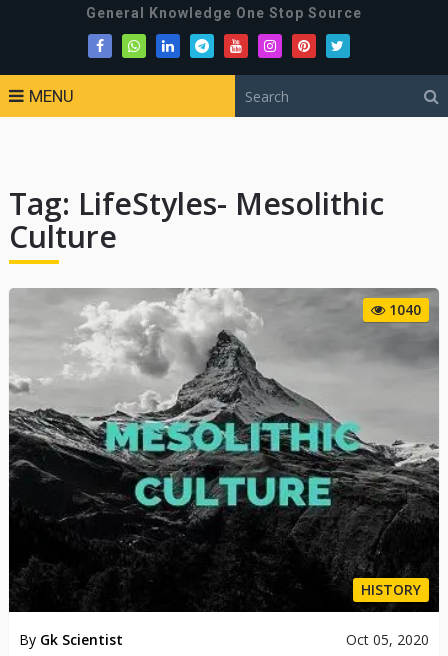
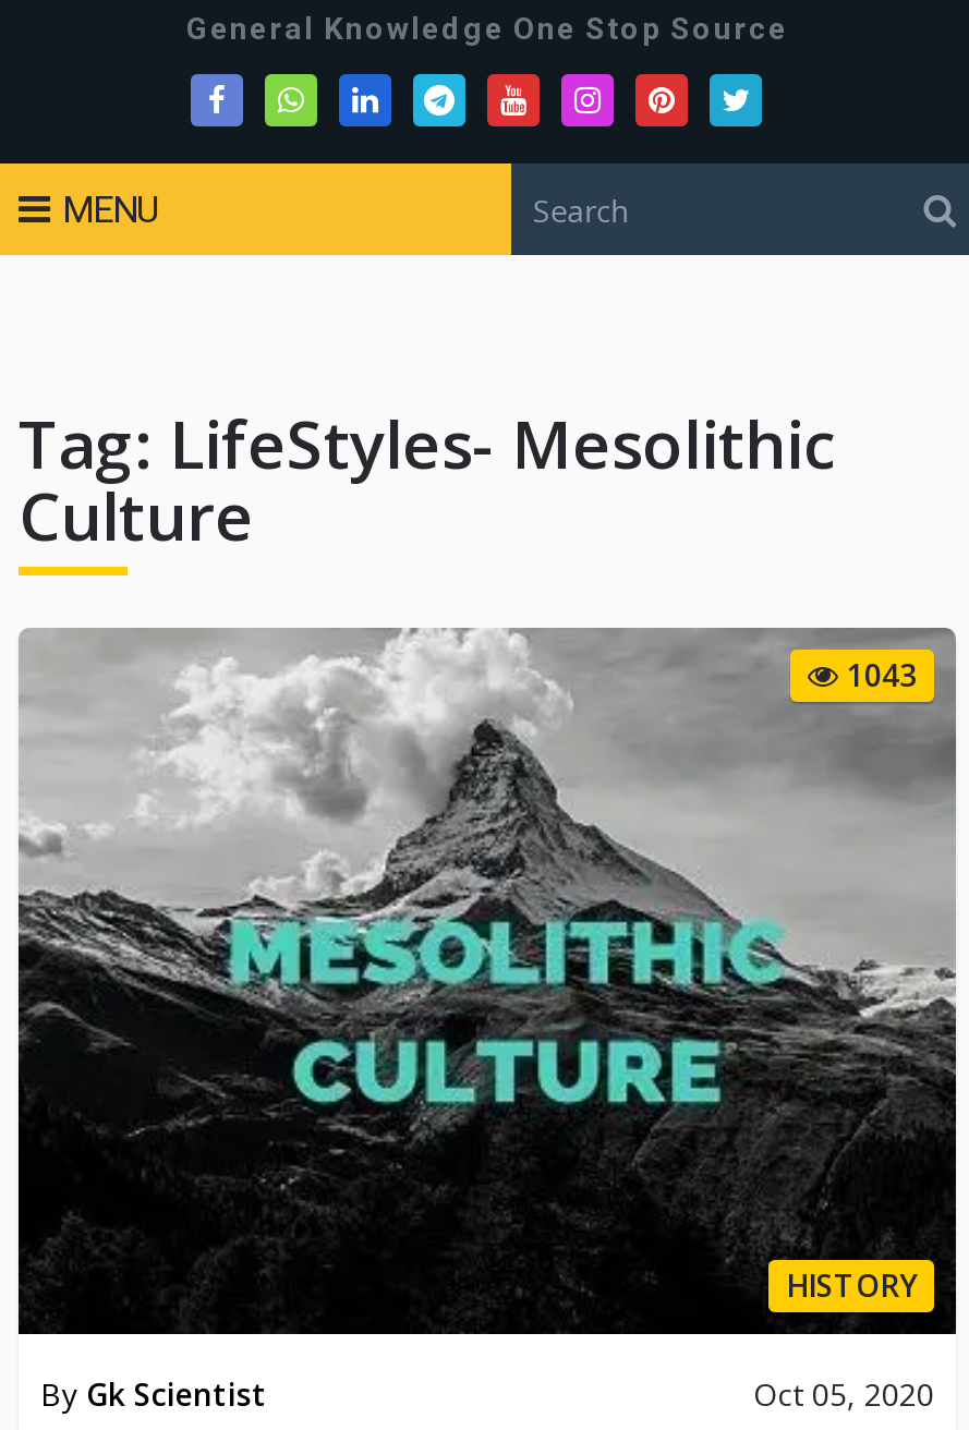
- 1040
+ 1043
